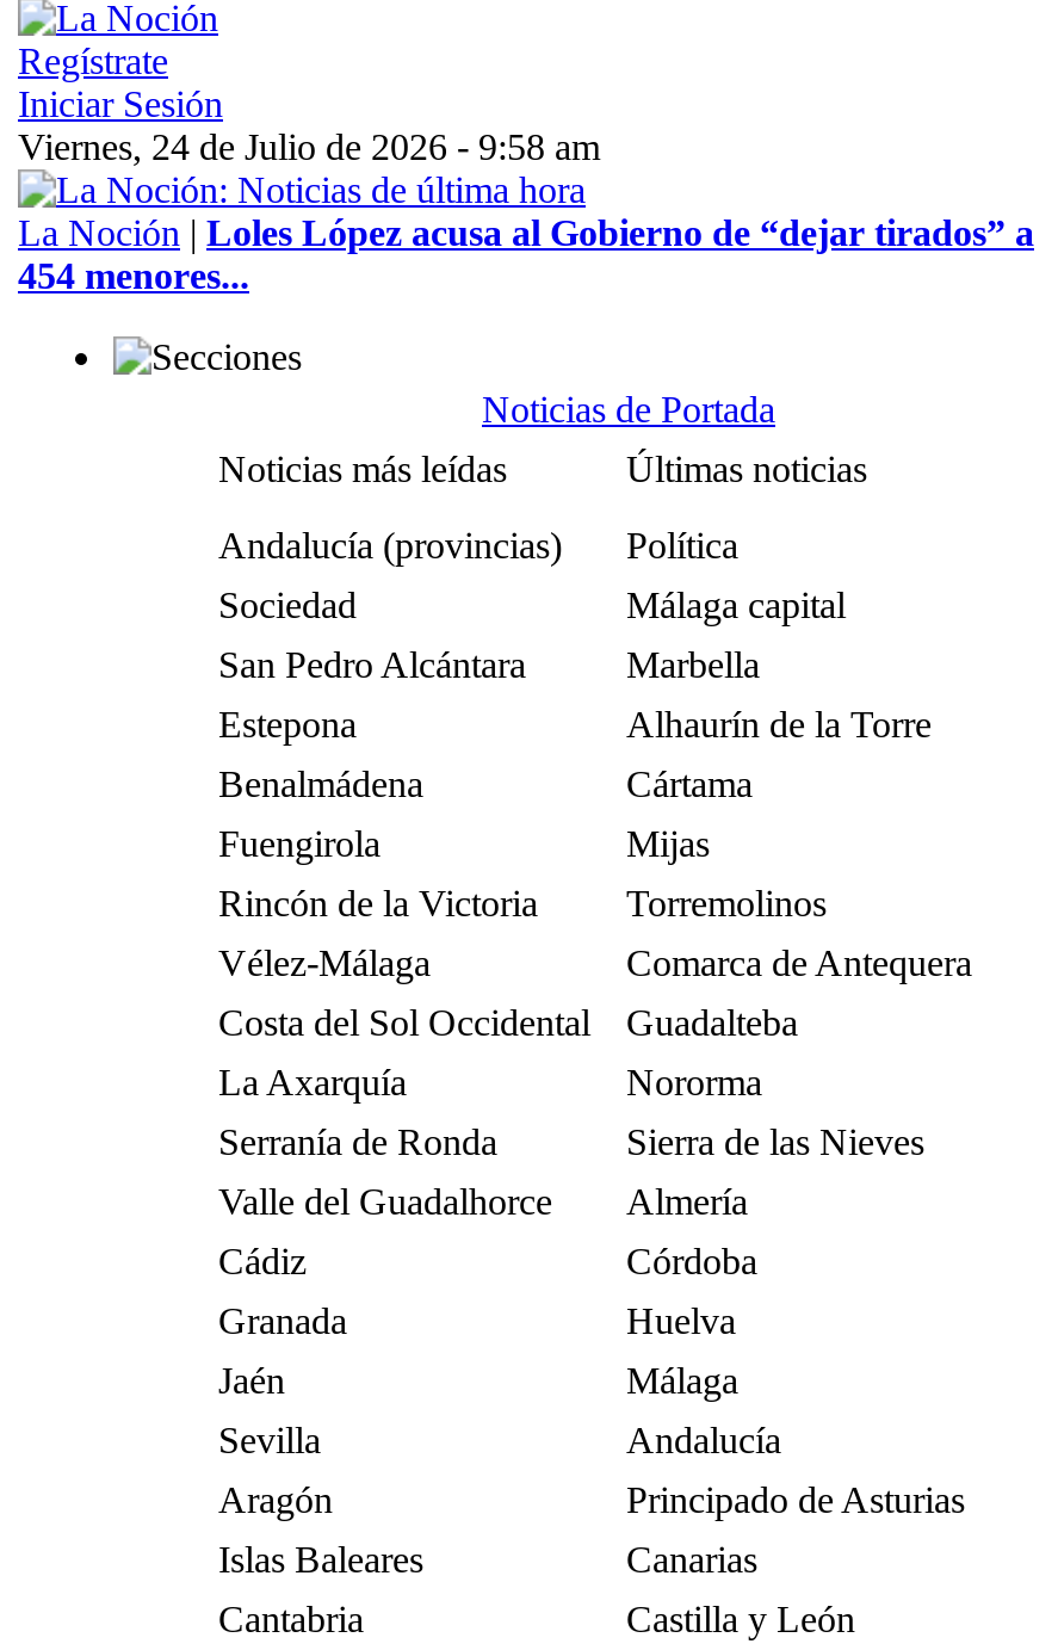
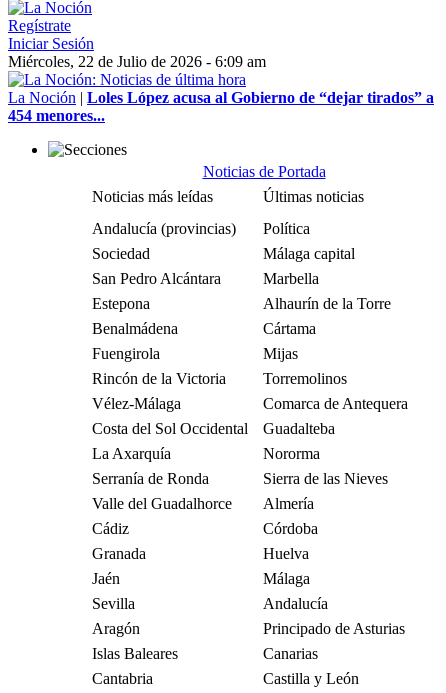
- Viernes, 24 de Julio de 2026 - 9:58 am
+ Miércoles, 22 de Julio de 2026 - 6:09 am
